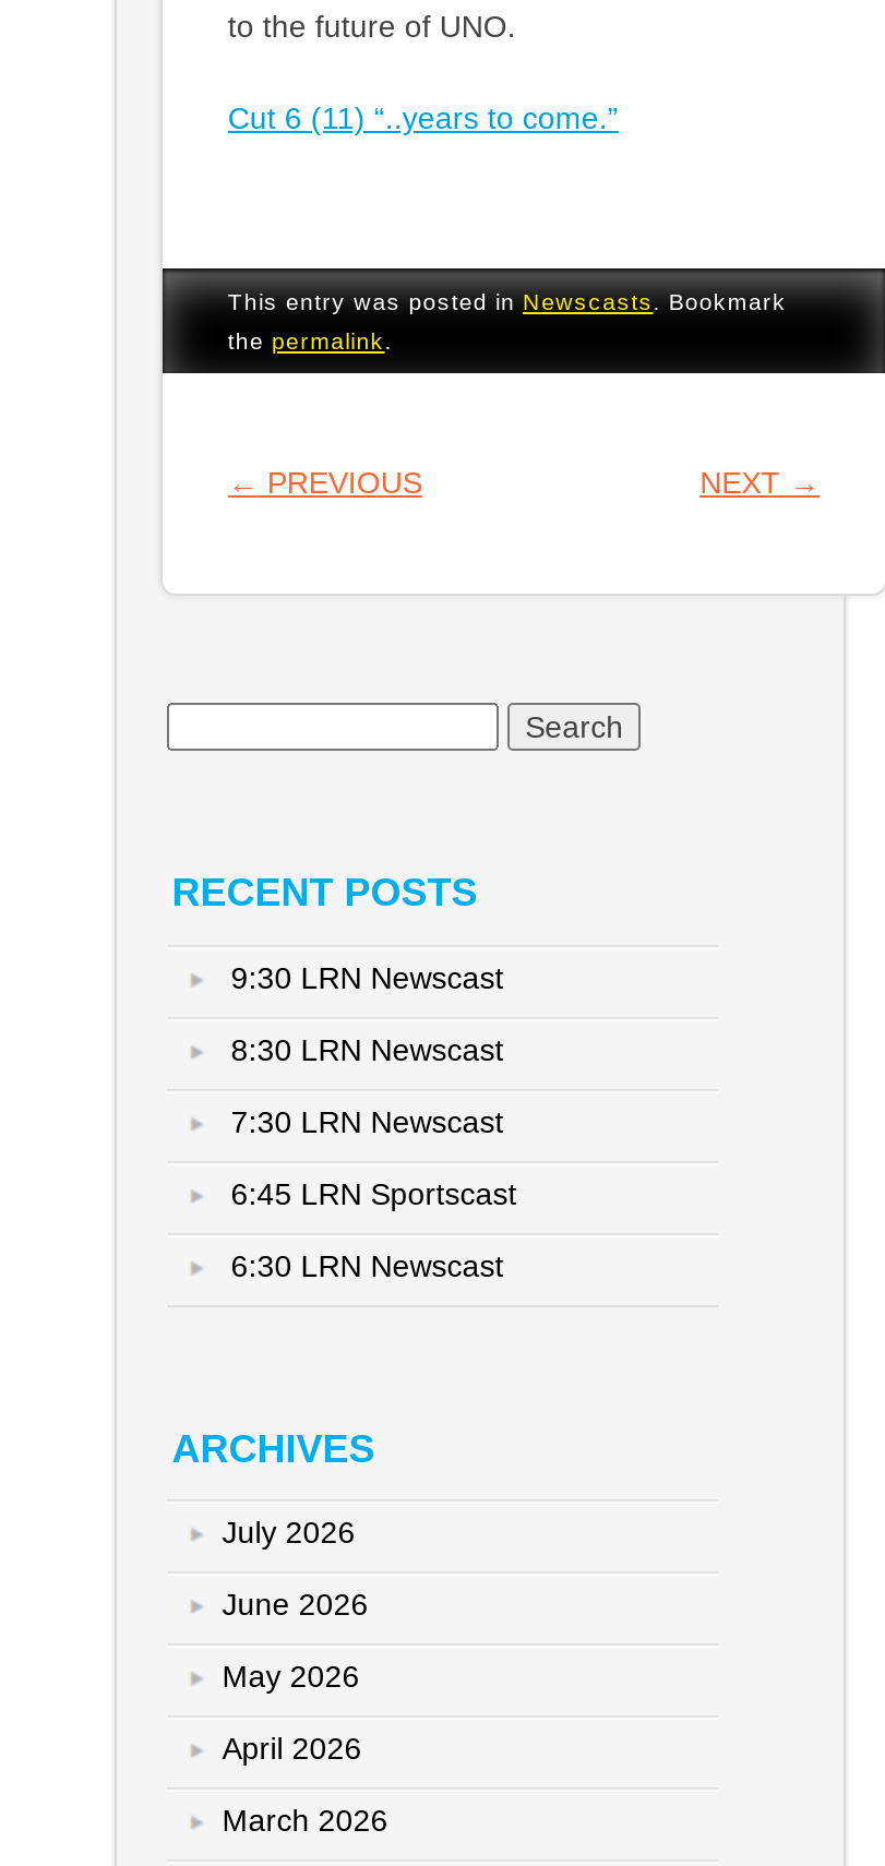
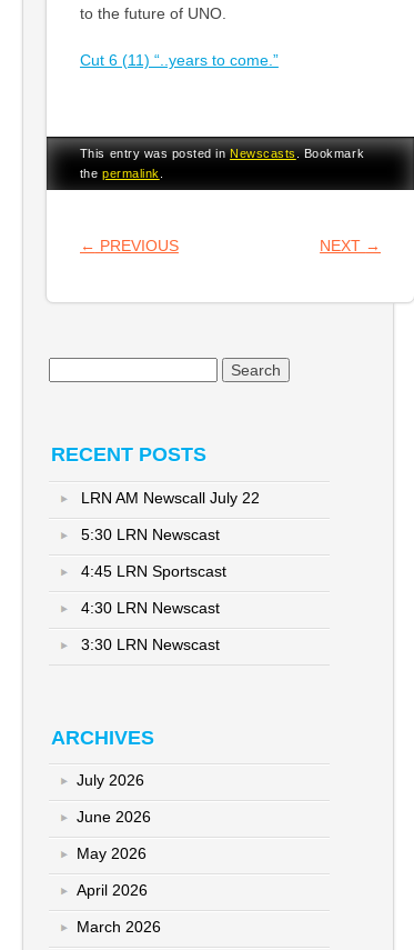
- 9:30 LRN Newscast
+ LRN AM Newscall July 22

- 8:30 LRN Newscast
+ 5:30 LRN Newscast

- 7:30 LRN Newscast
+ 4:45 LRN Sportscast

- 6:45 LRN Sportscast
+ 4:30 LRN Newscast

- 6:30 LRN Newscast
+ 3:30 LRN Newscast
